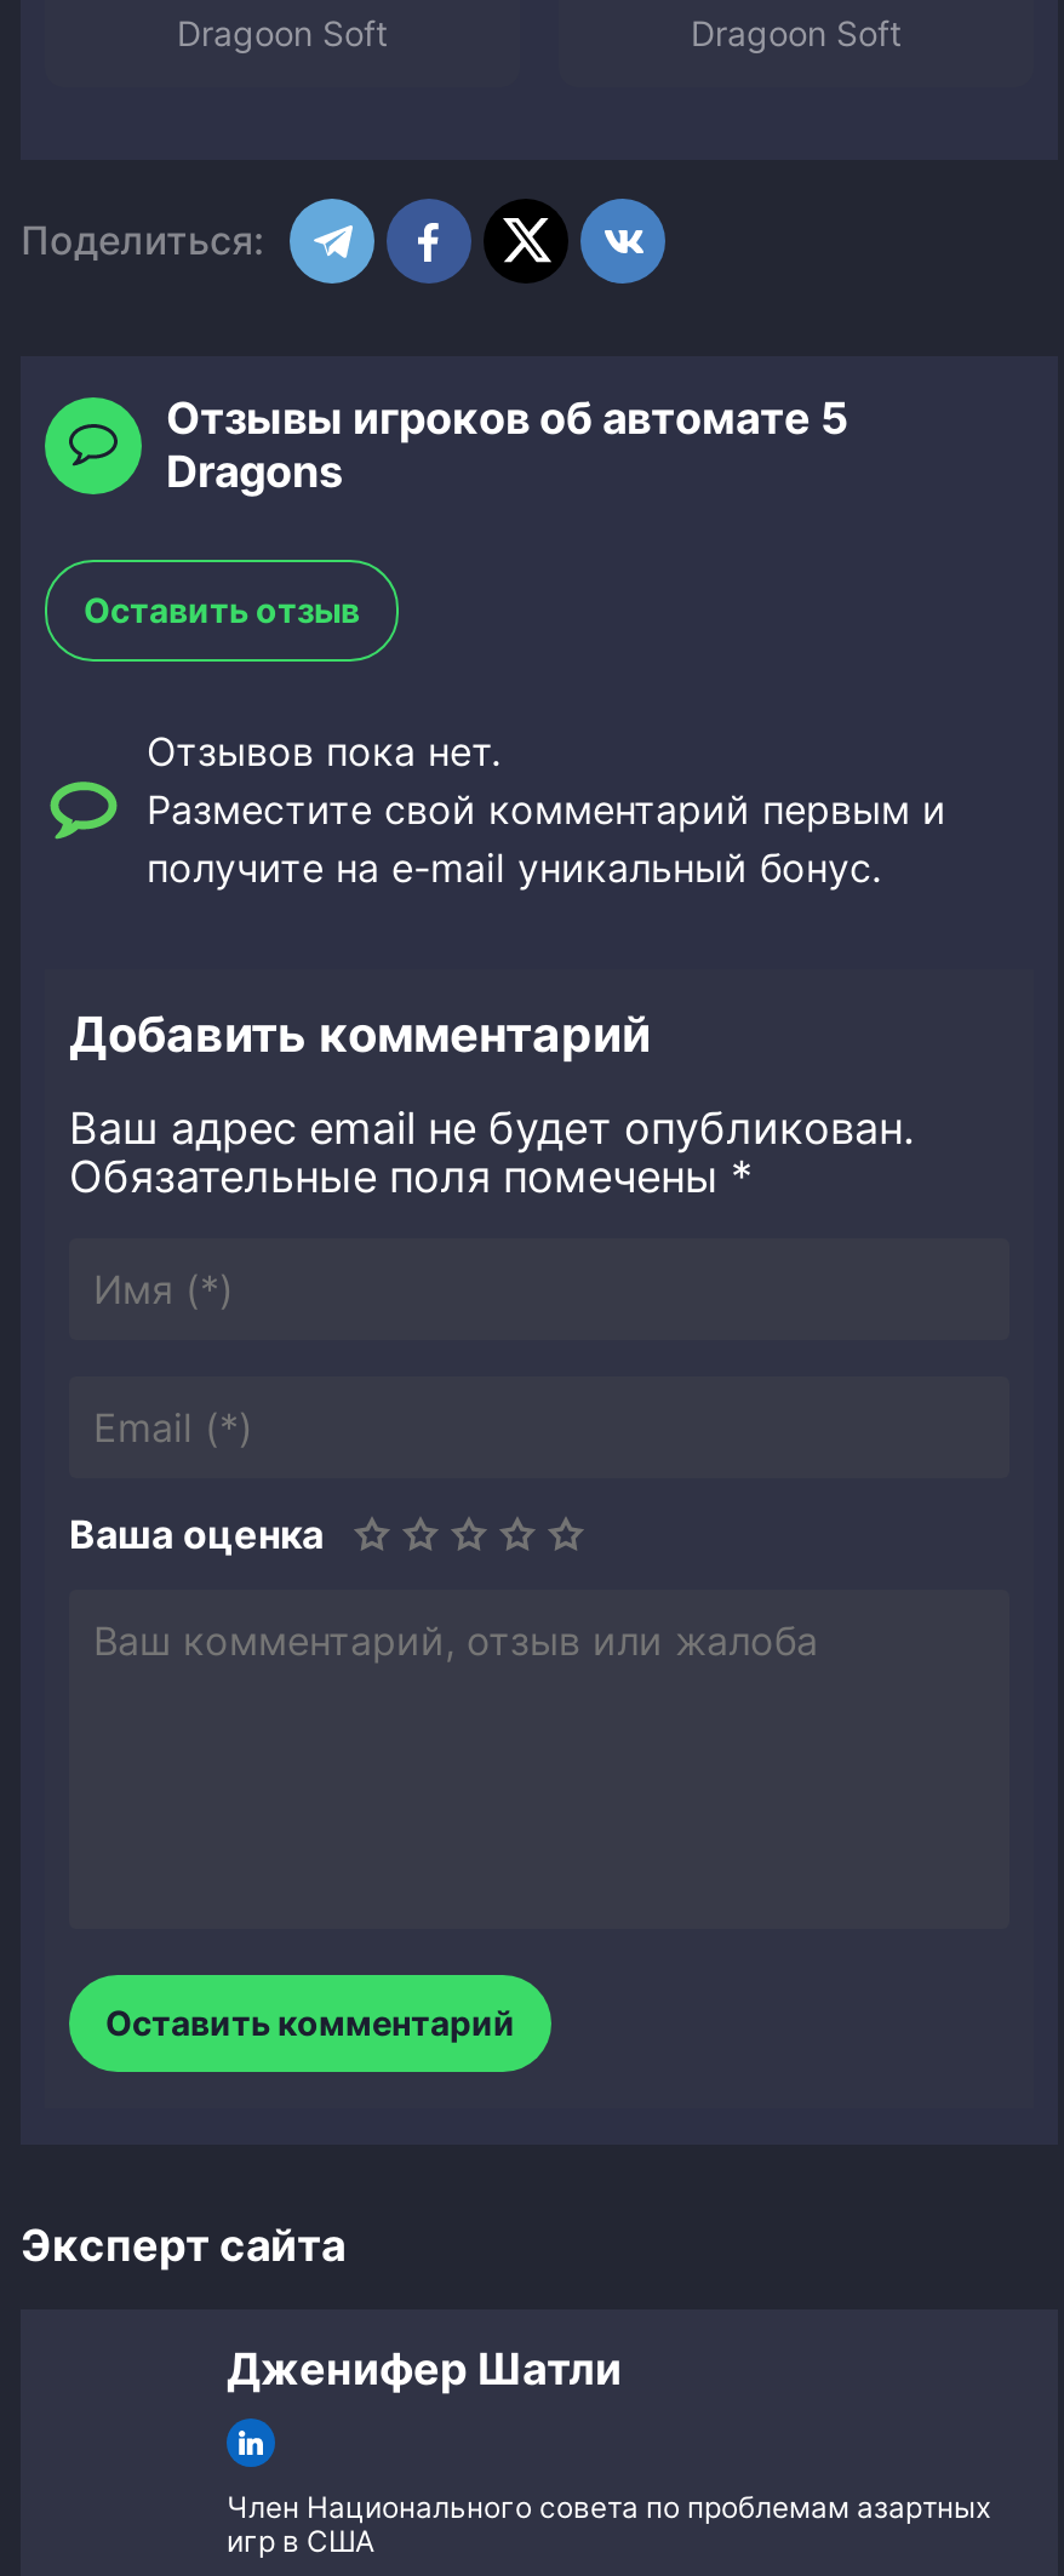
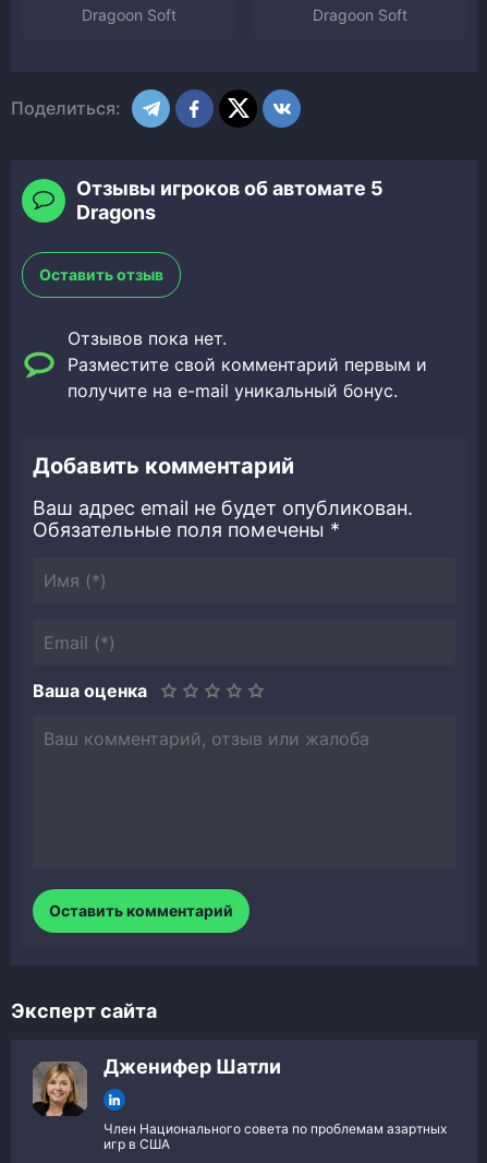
+ [image]
